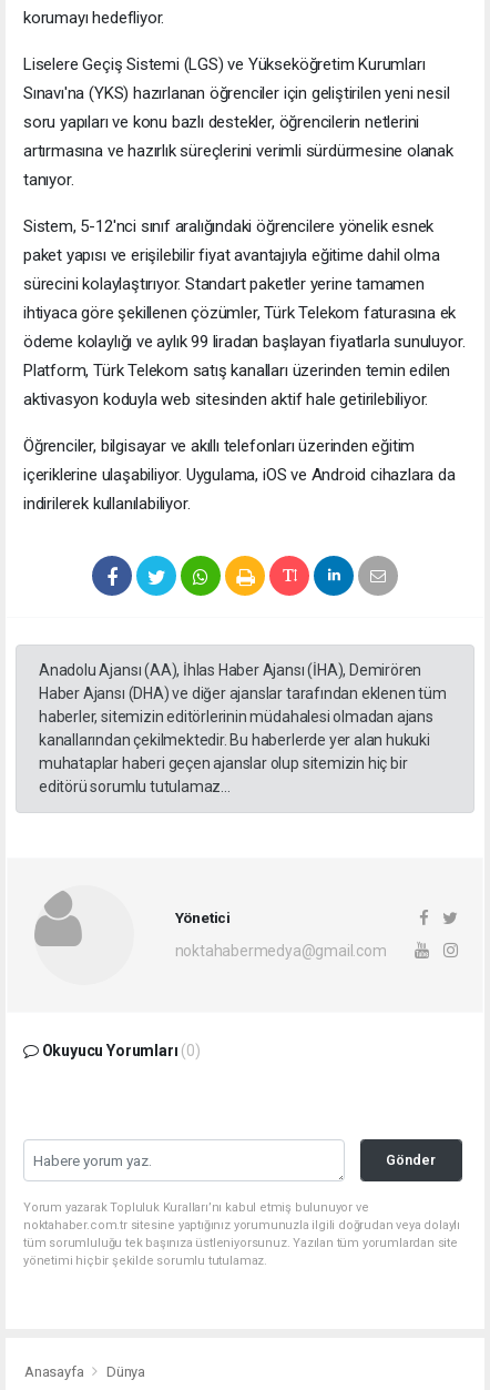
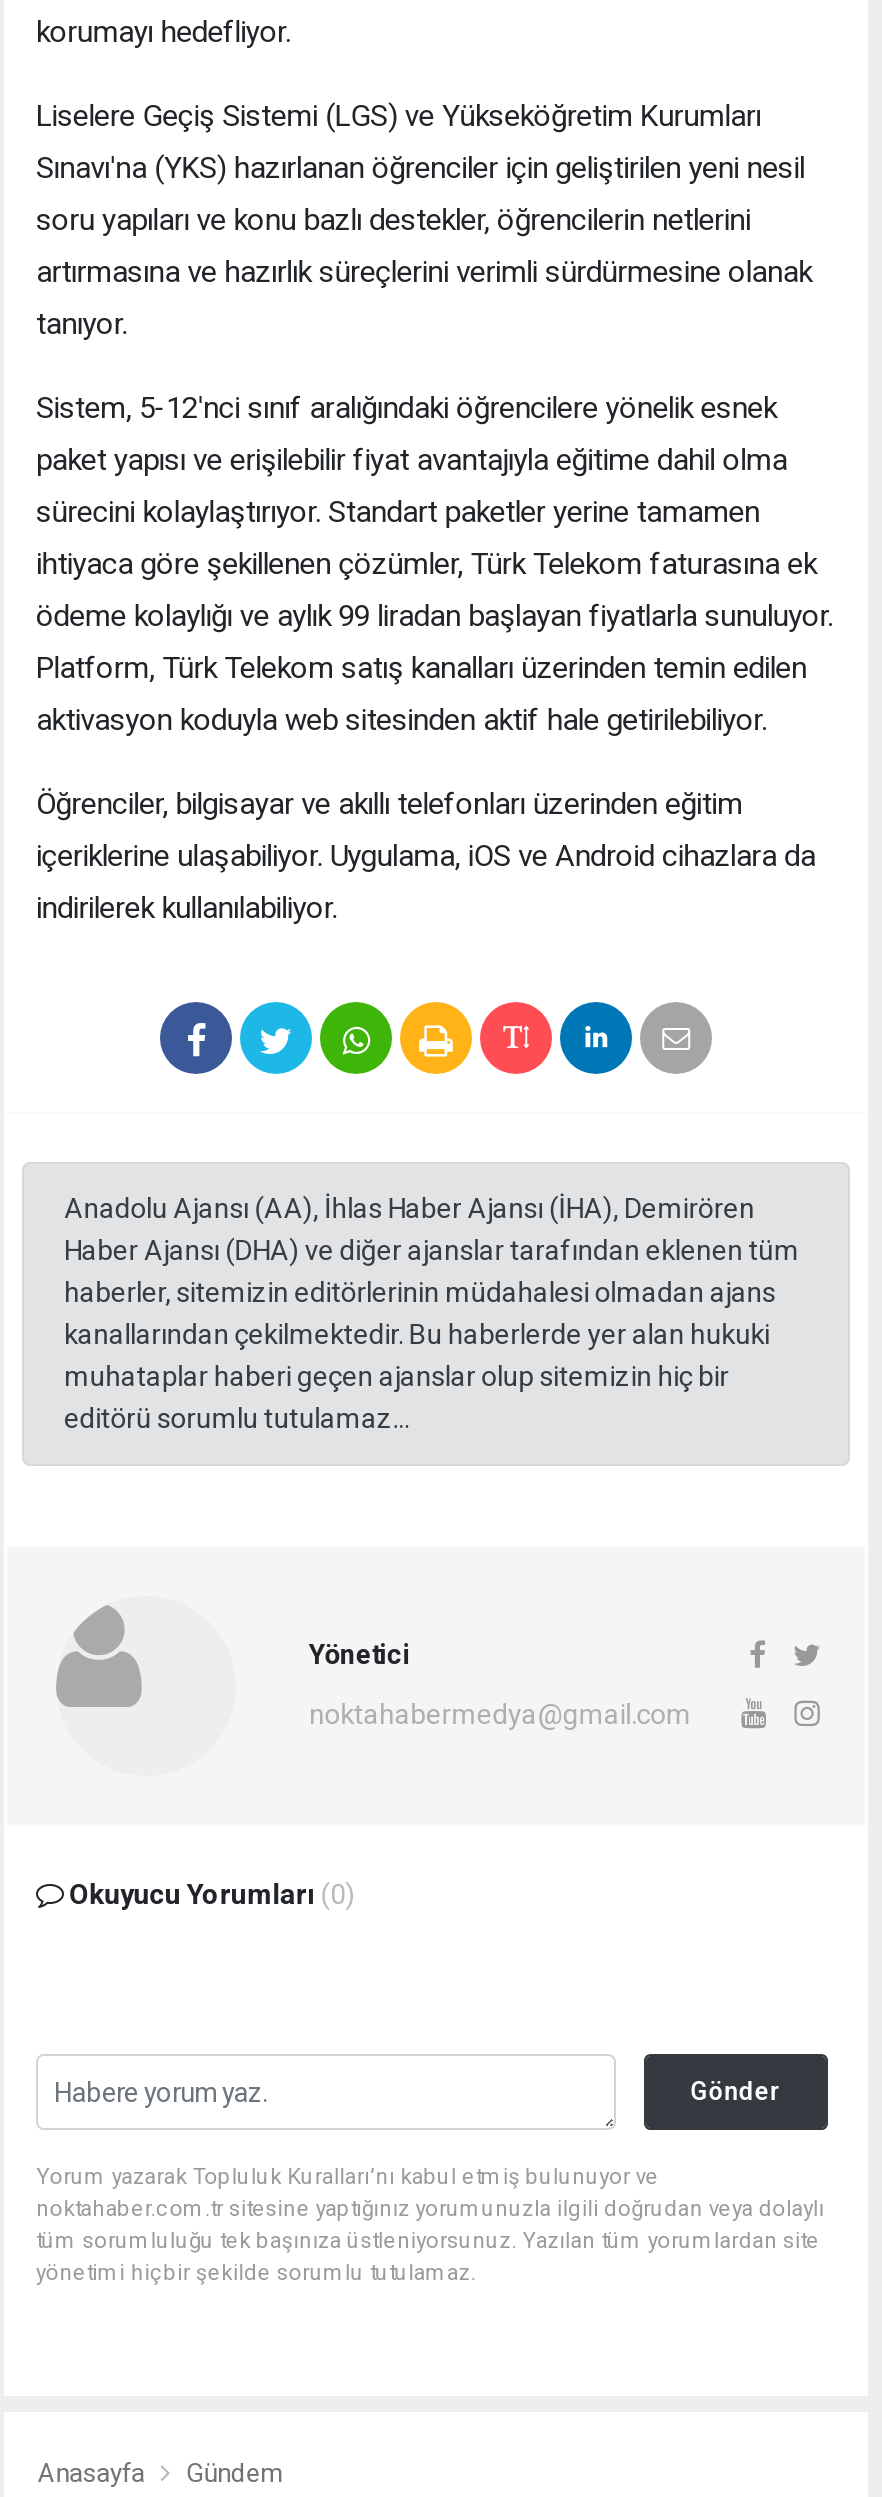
- Dünya
+ Gündem
